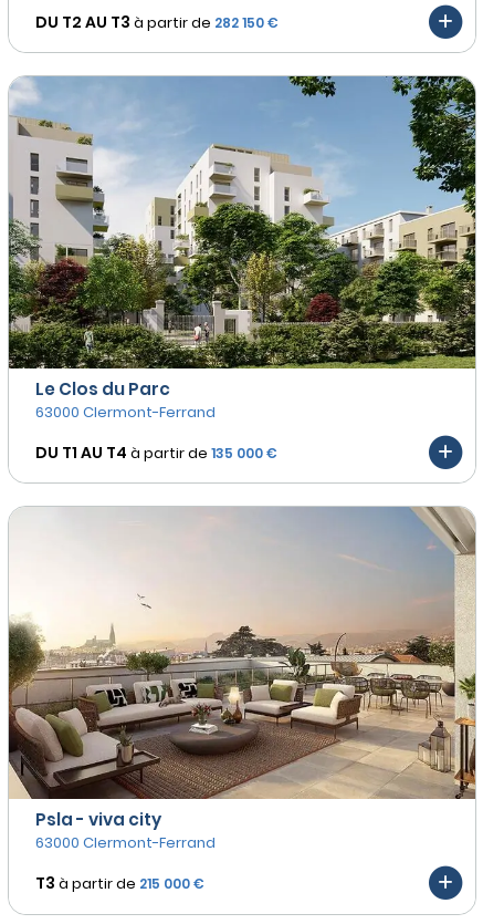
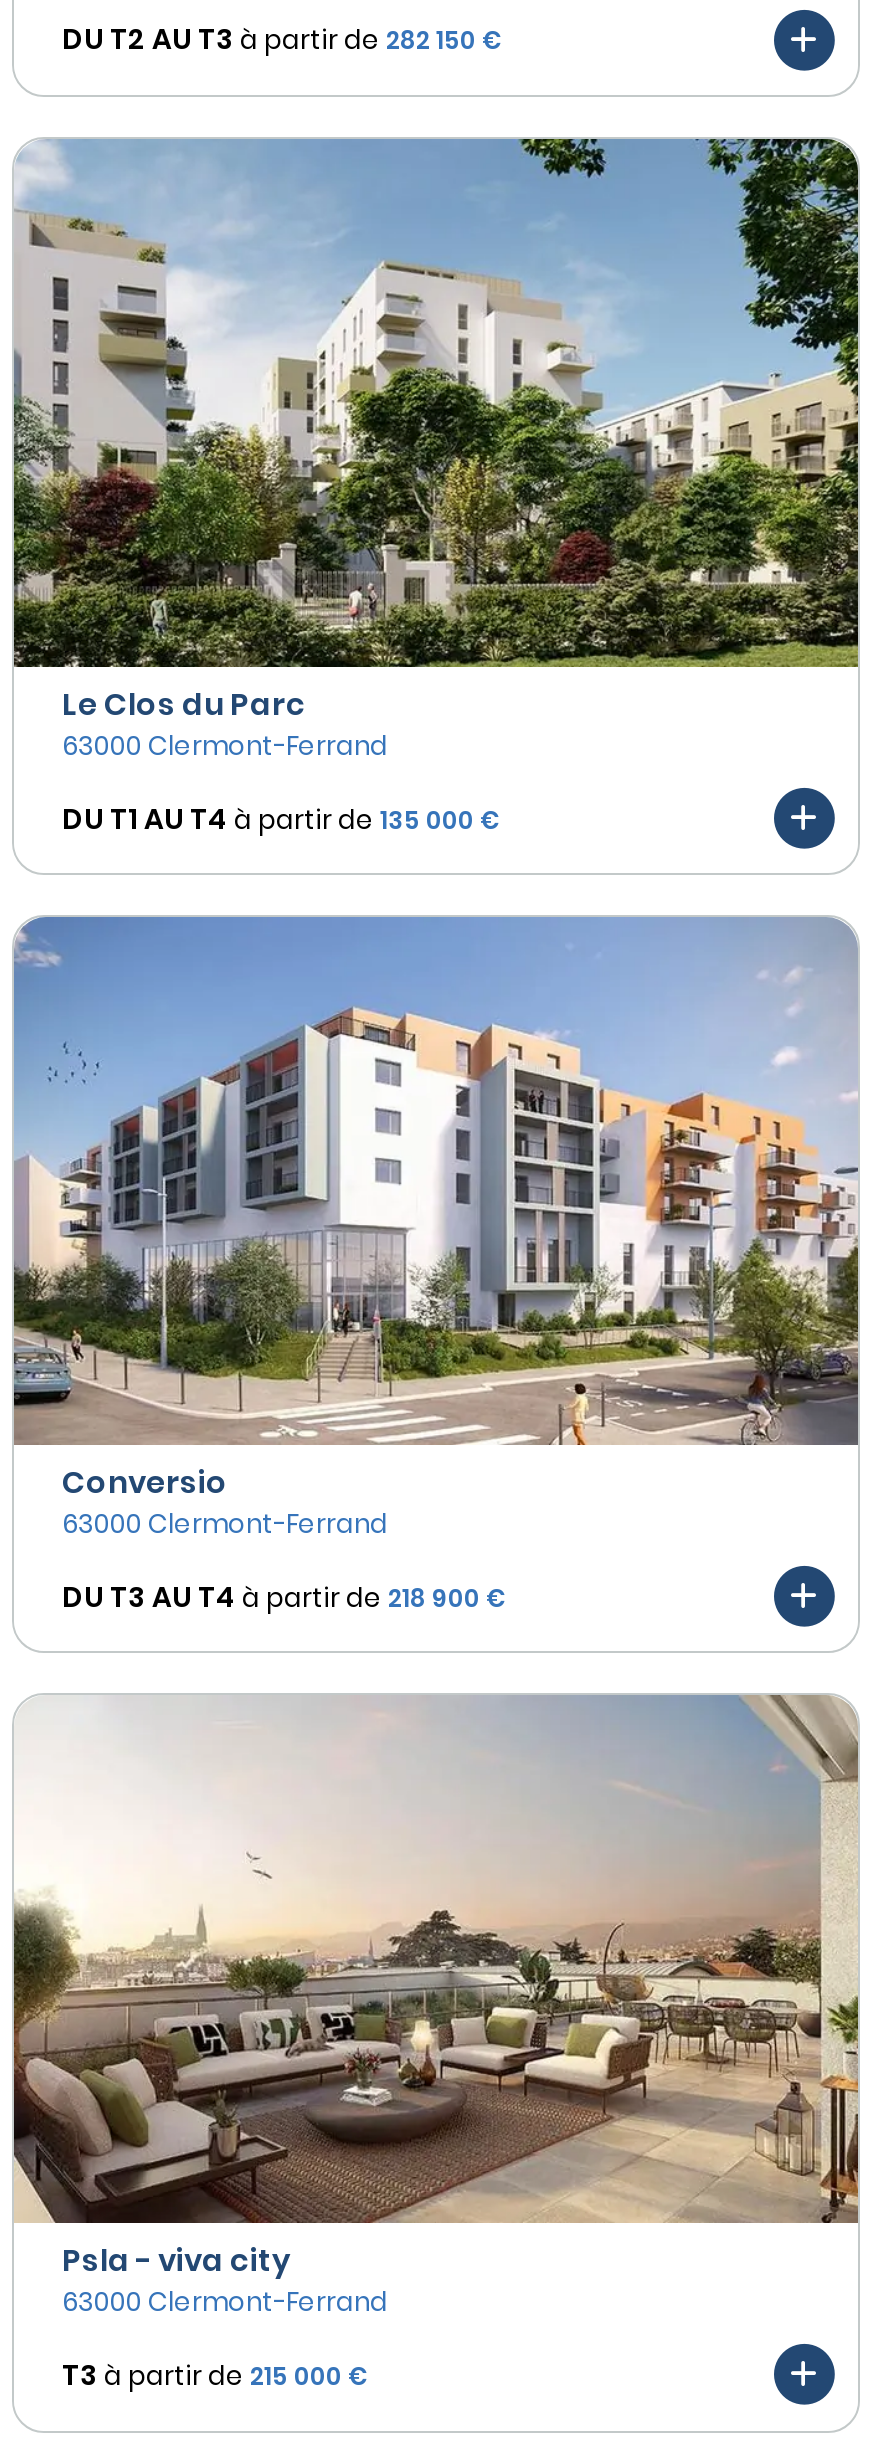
+ [image]
+ Conversio
+ 63000 Clermont-Ferrand
+ DU T3 AU T4 à partir de 218 900 €
